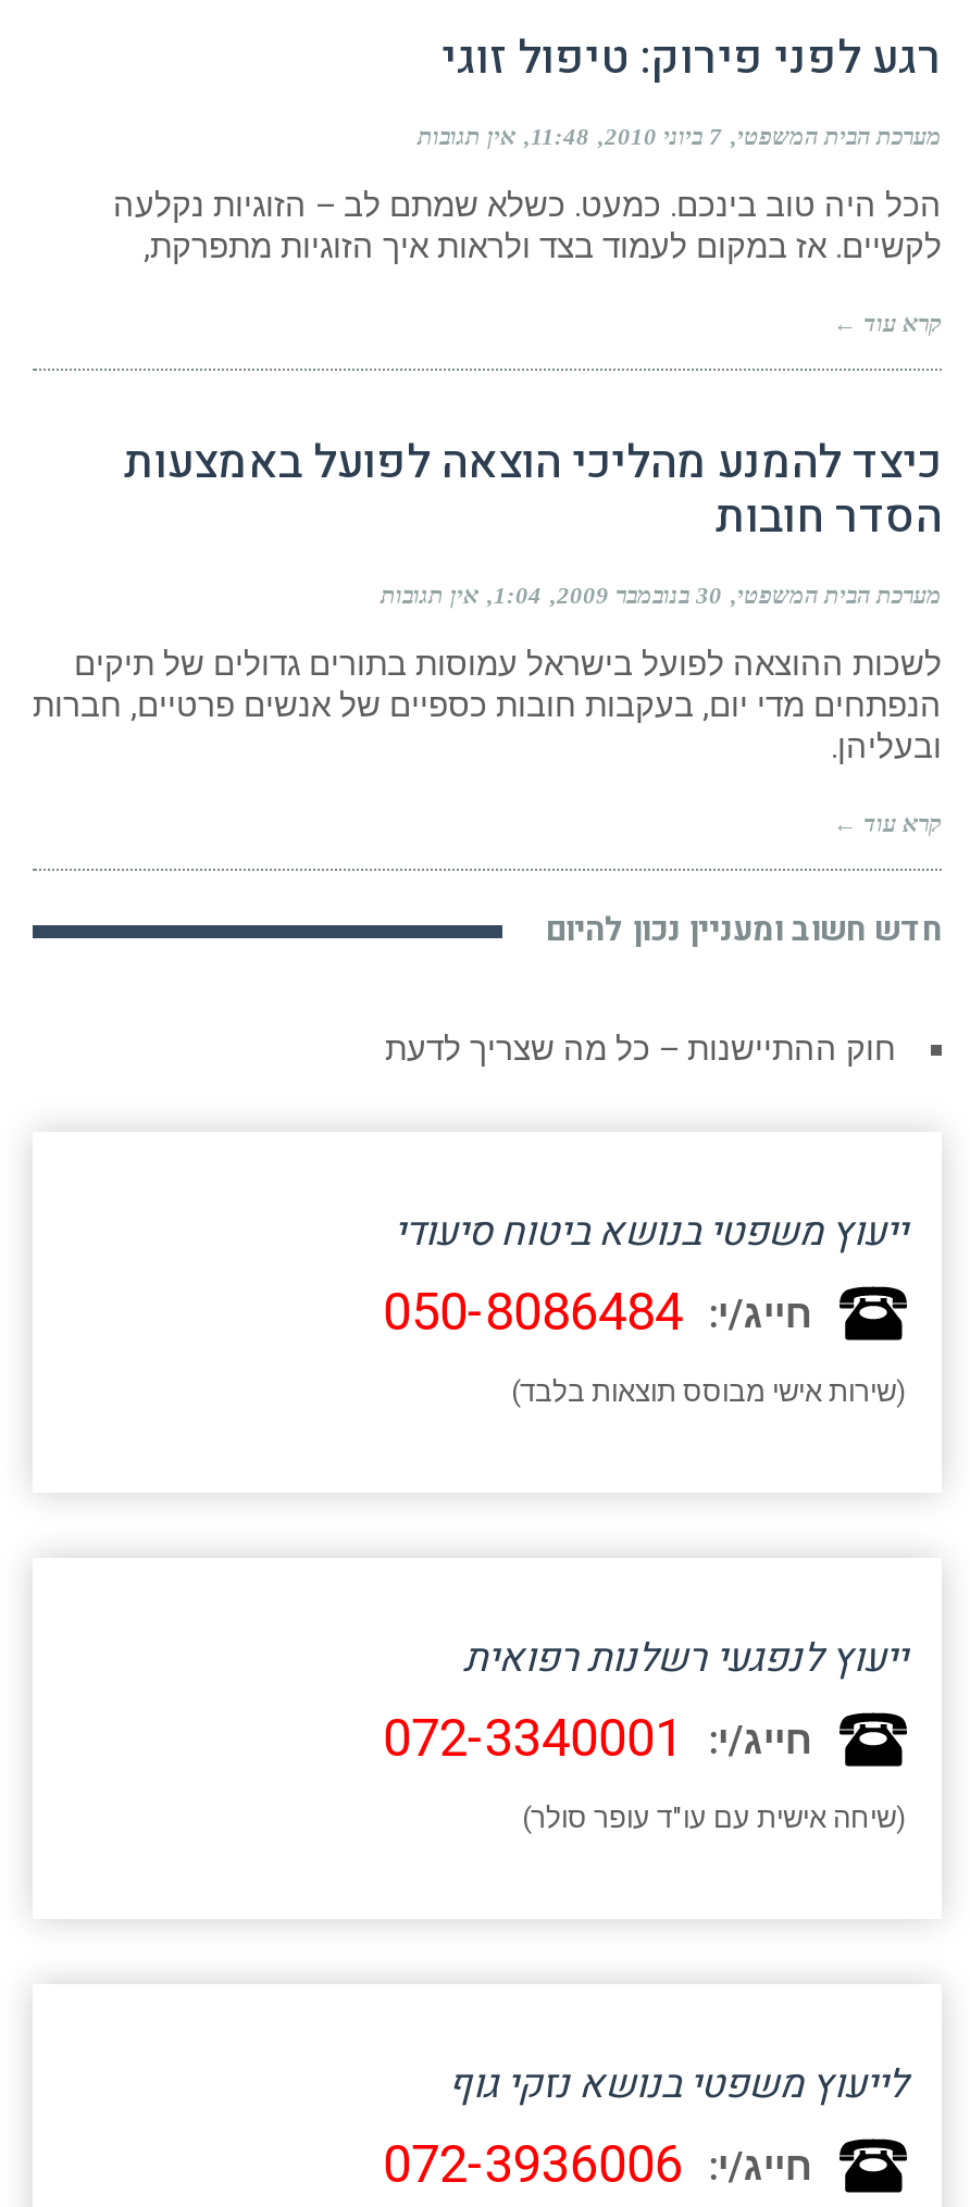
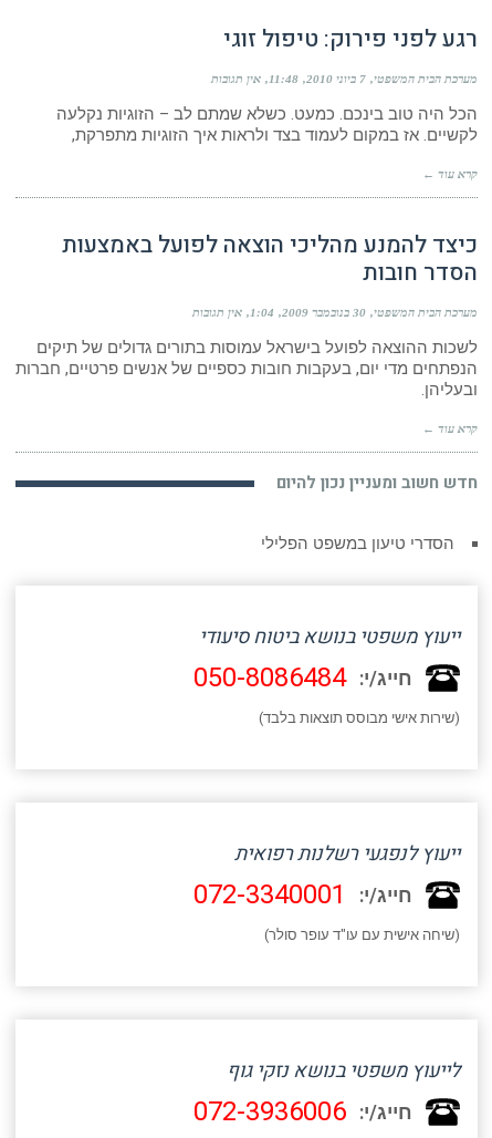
- חוק ההתיישנות – כל מה שצריך לדעת
+ הסדרי טיעון במשפט הפלילי
